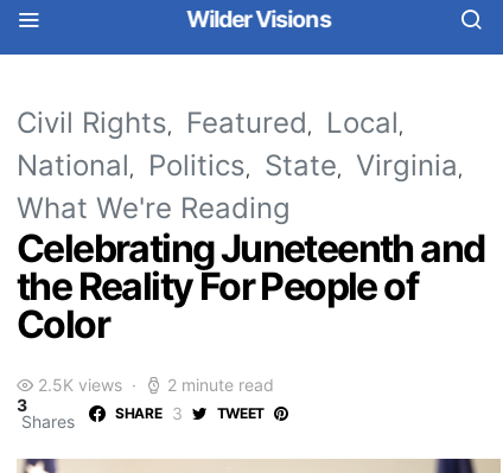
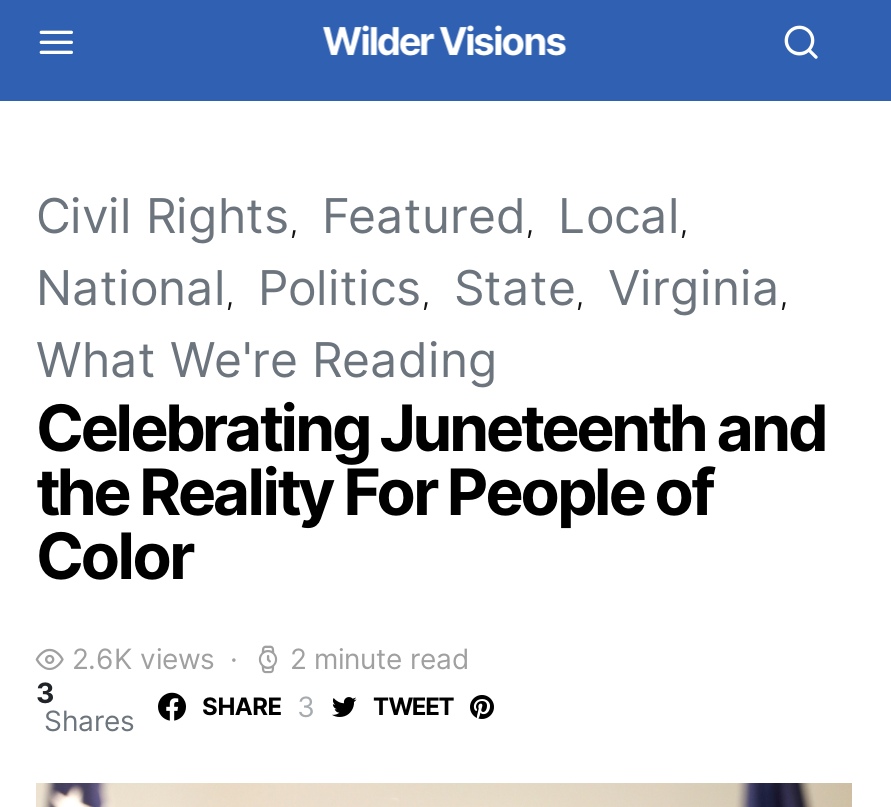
- 2.5K views
+ 2.6K views
